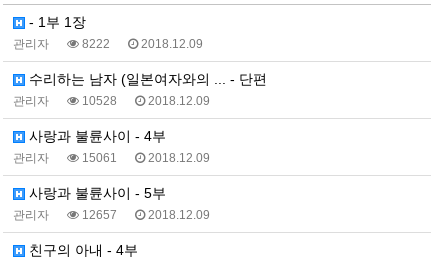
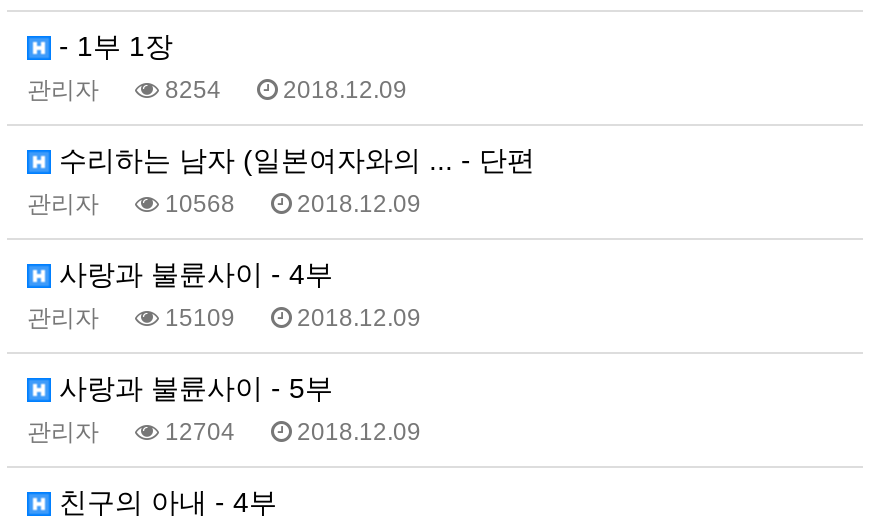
- 8222 2018.12.09
+ 8254 2018.12.09

- 10528 2018.12.09
+ 10568 2018.12.09

- 15061 2018.12.09
+ 15109 2018.12.09

- 12657 2018.12.09
+ 12704 2018.12.09
